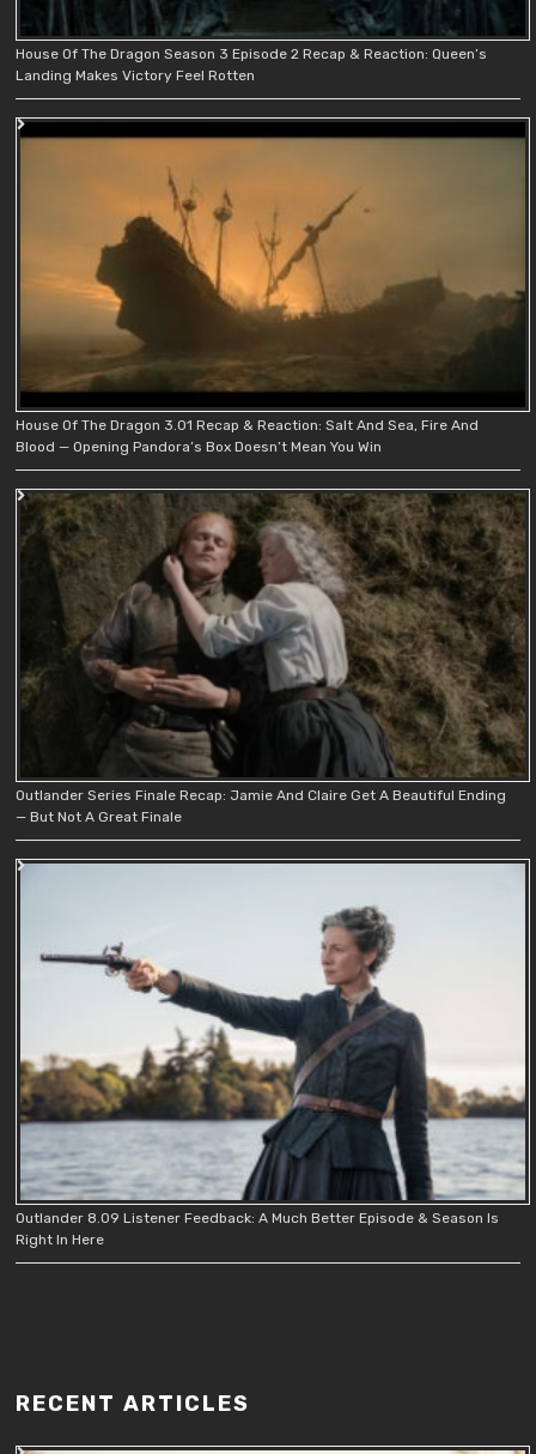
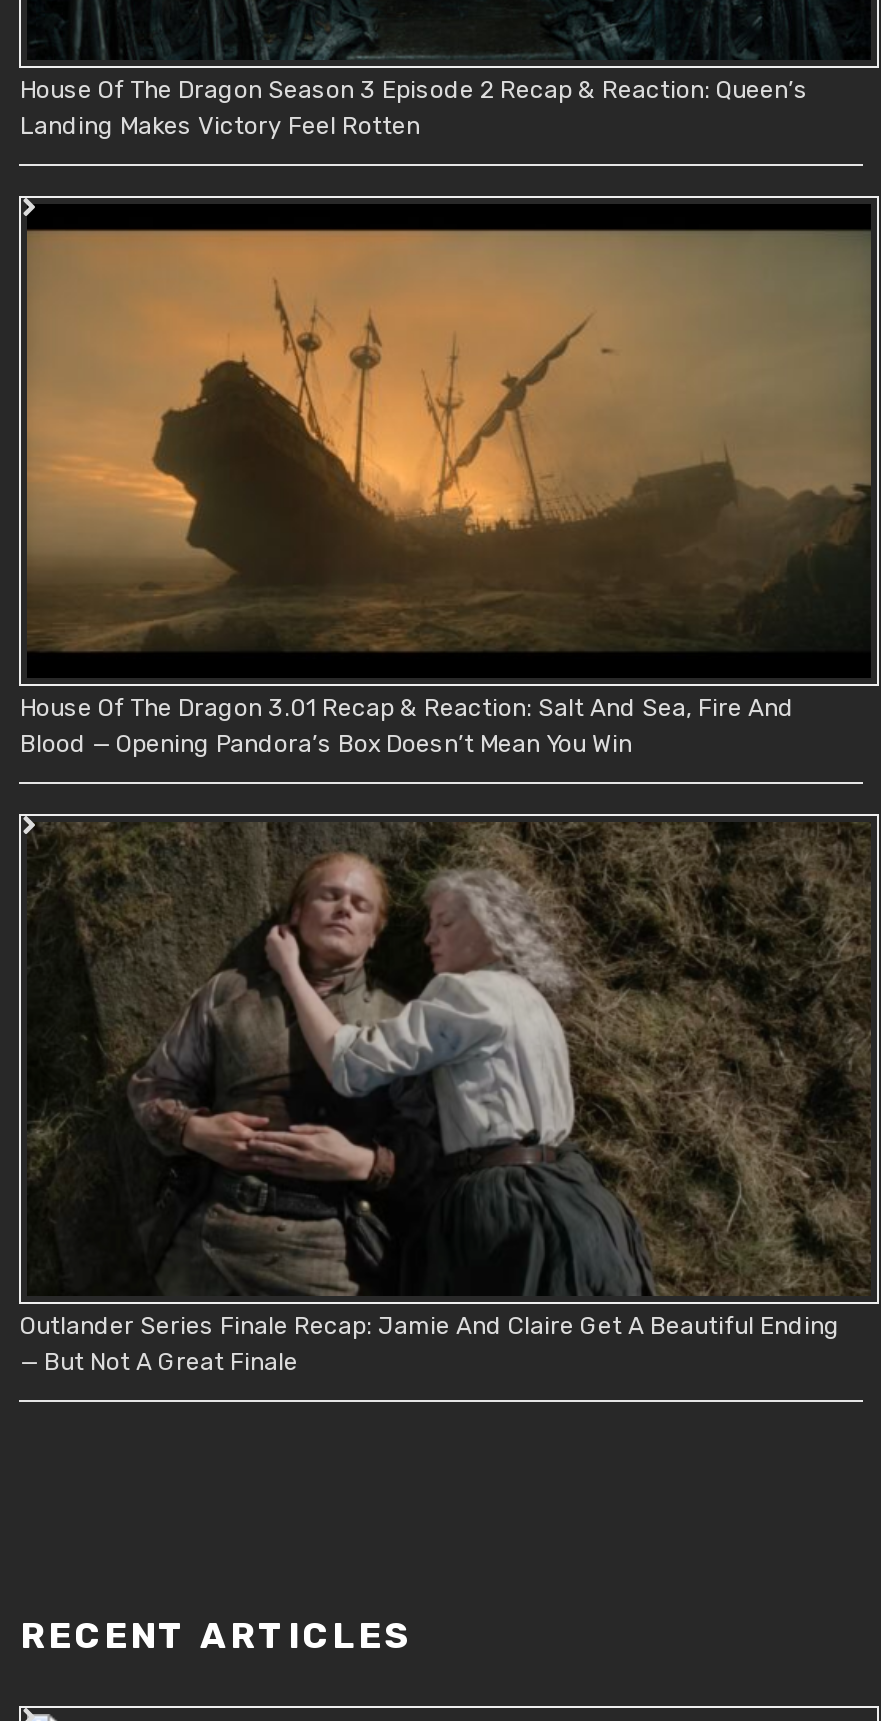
- [image]
- Outlander 8.09 Listener Feedback: A Much Better Episode & Season Is
- Right In Here
